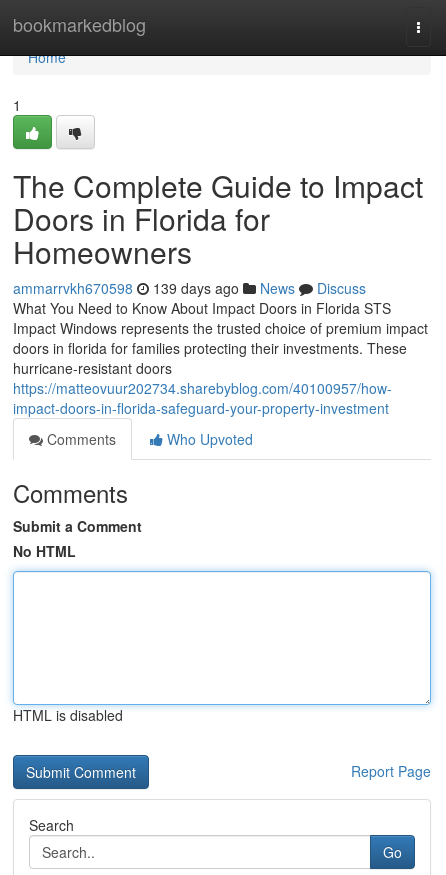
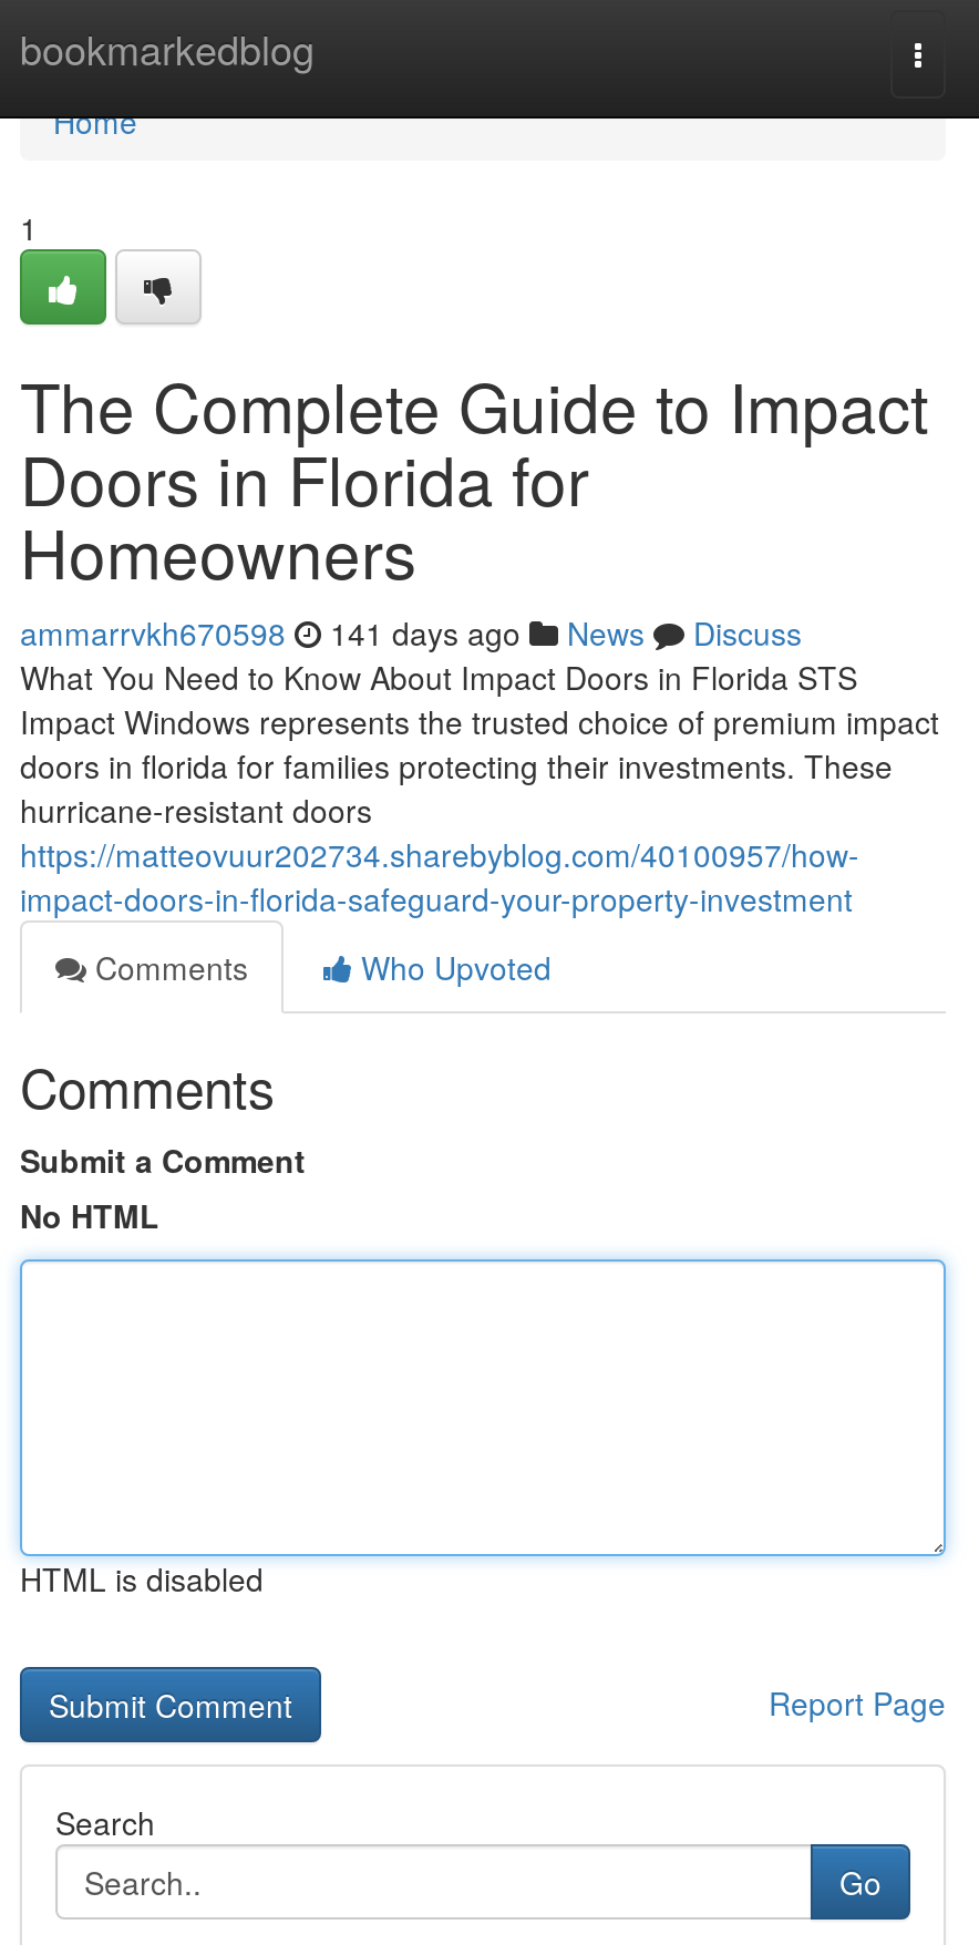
- ammarrvkh670598 139 days ago News Discuss
+ ammarrvkh670598 141 days ago News Discuss
